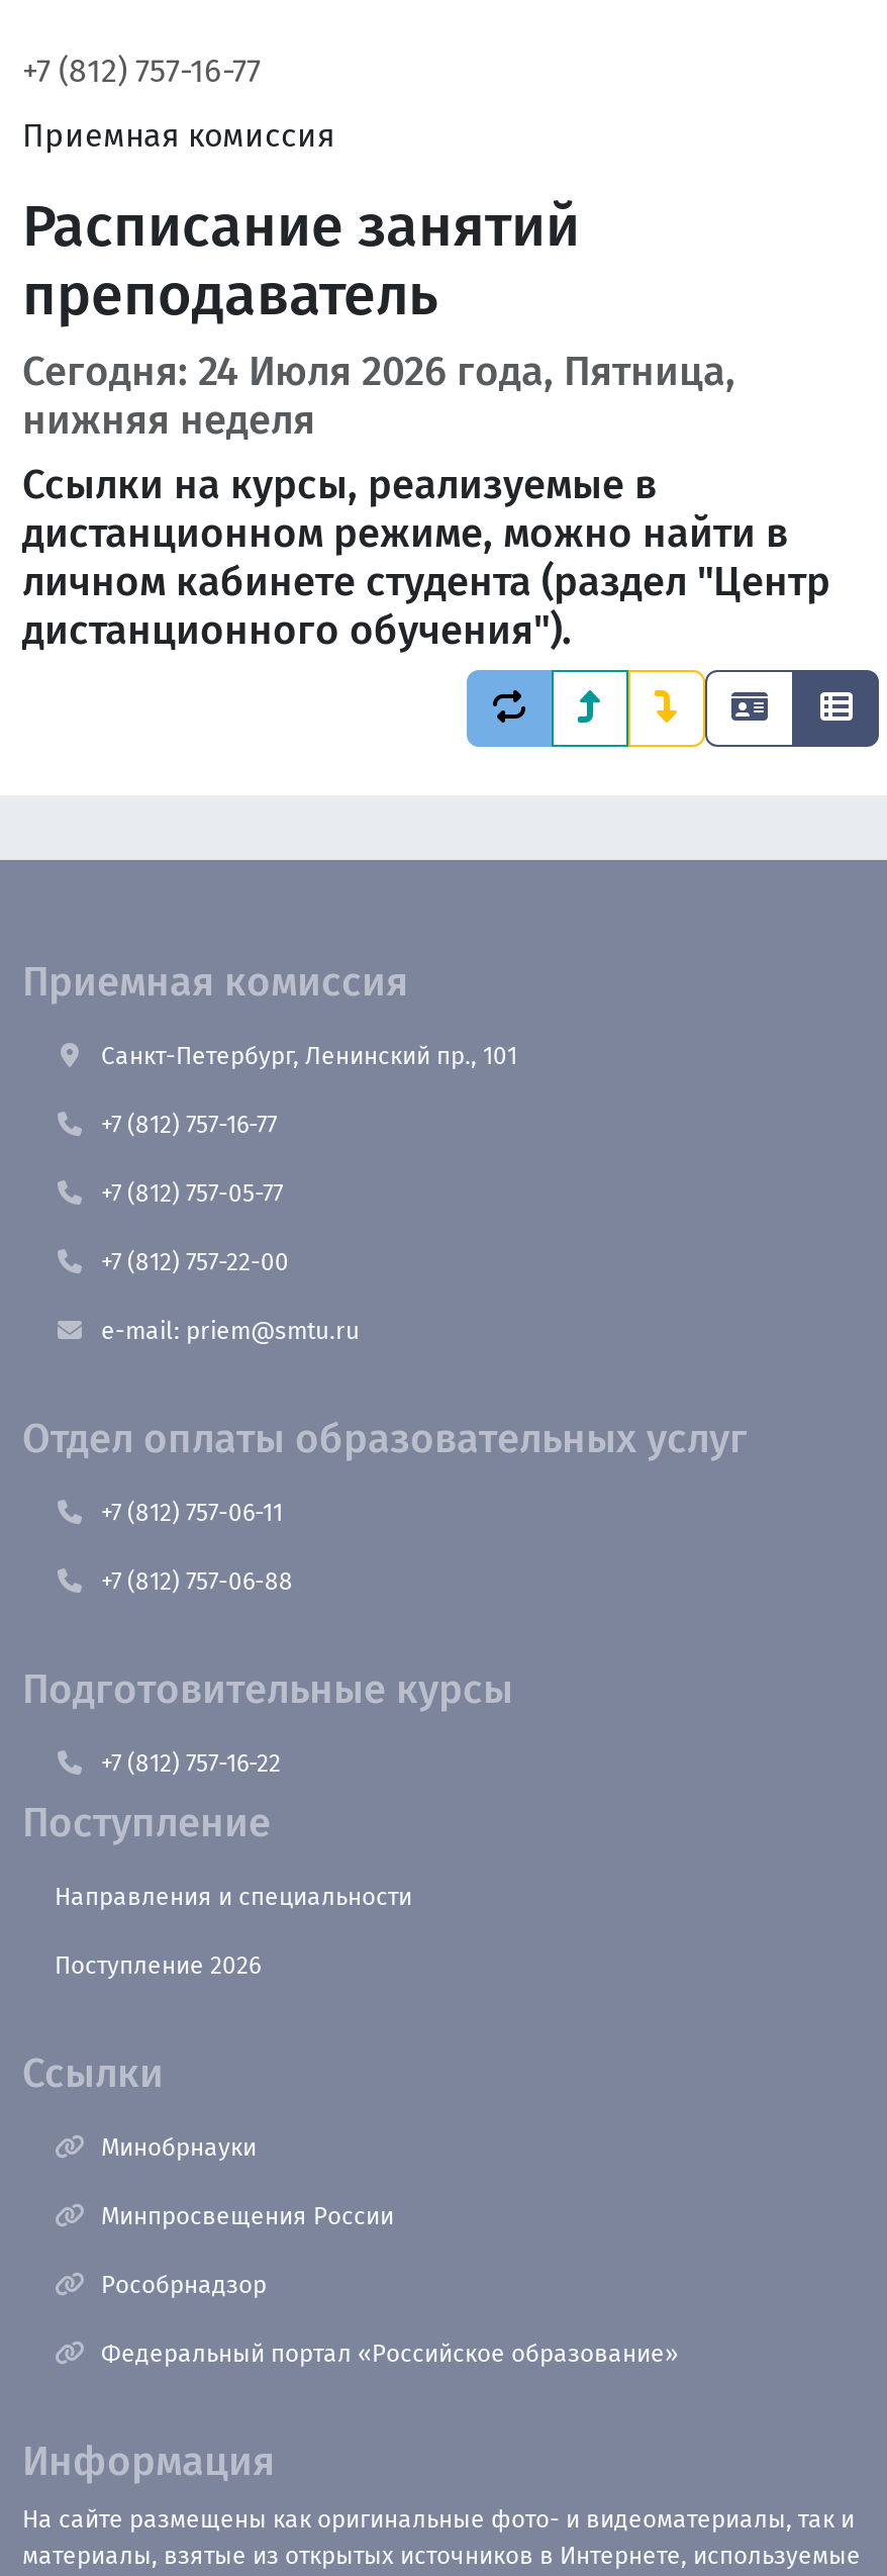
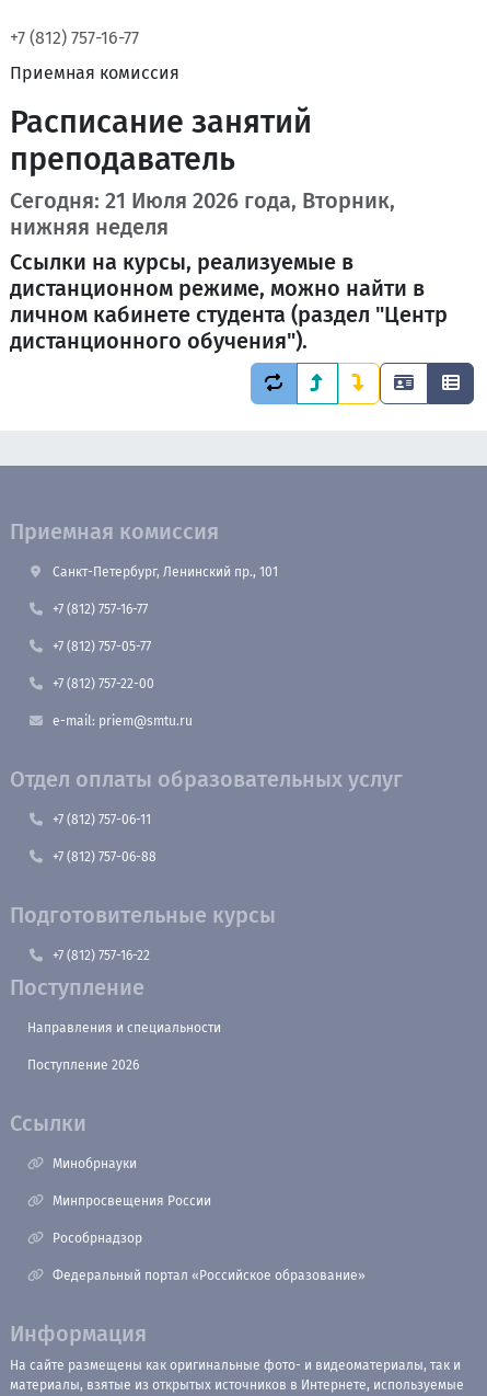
- Сегодня: 24 Июля 2026 года, Пятница,
+ Сегодня: 21 Июля 2026 года, Вторник,
